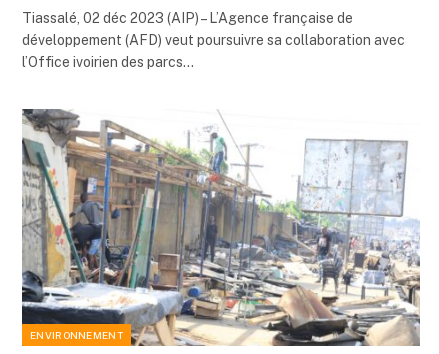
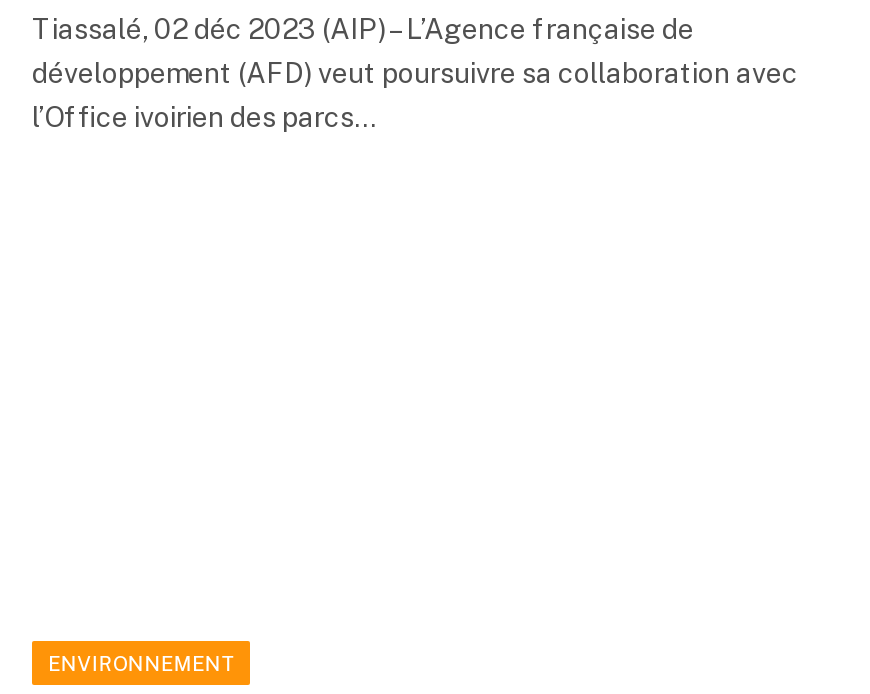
- [image]
